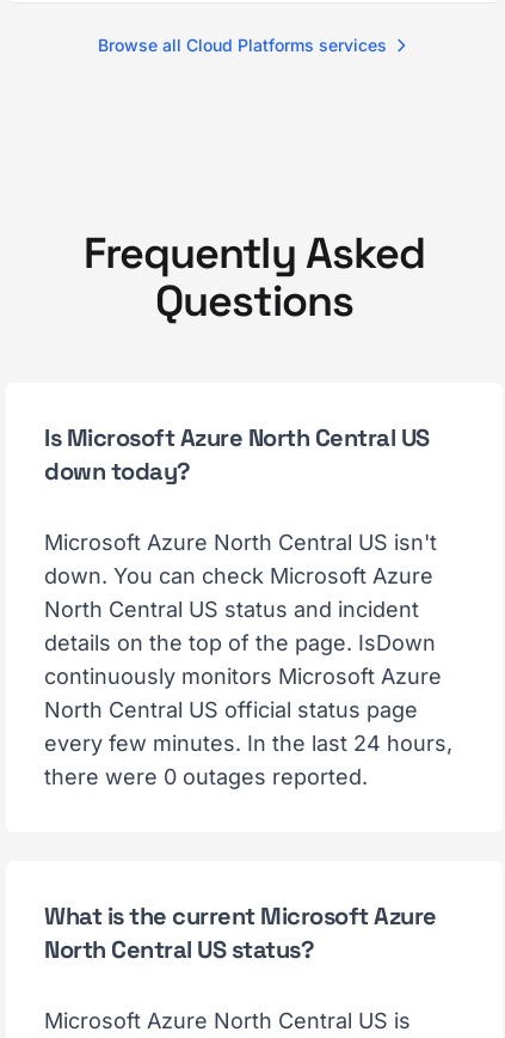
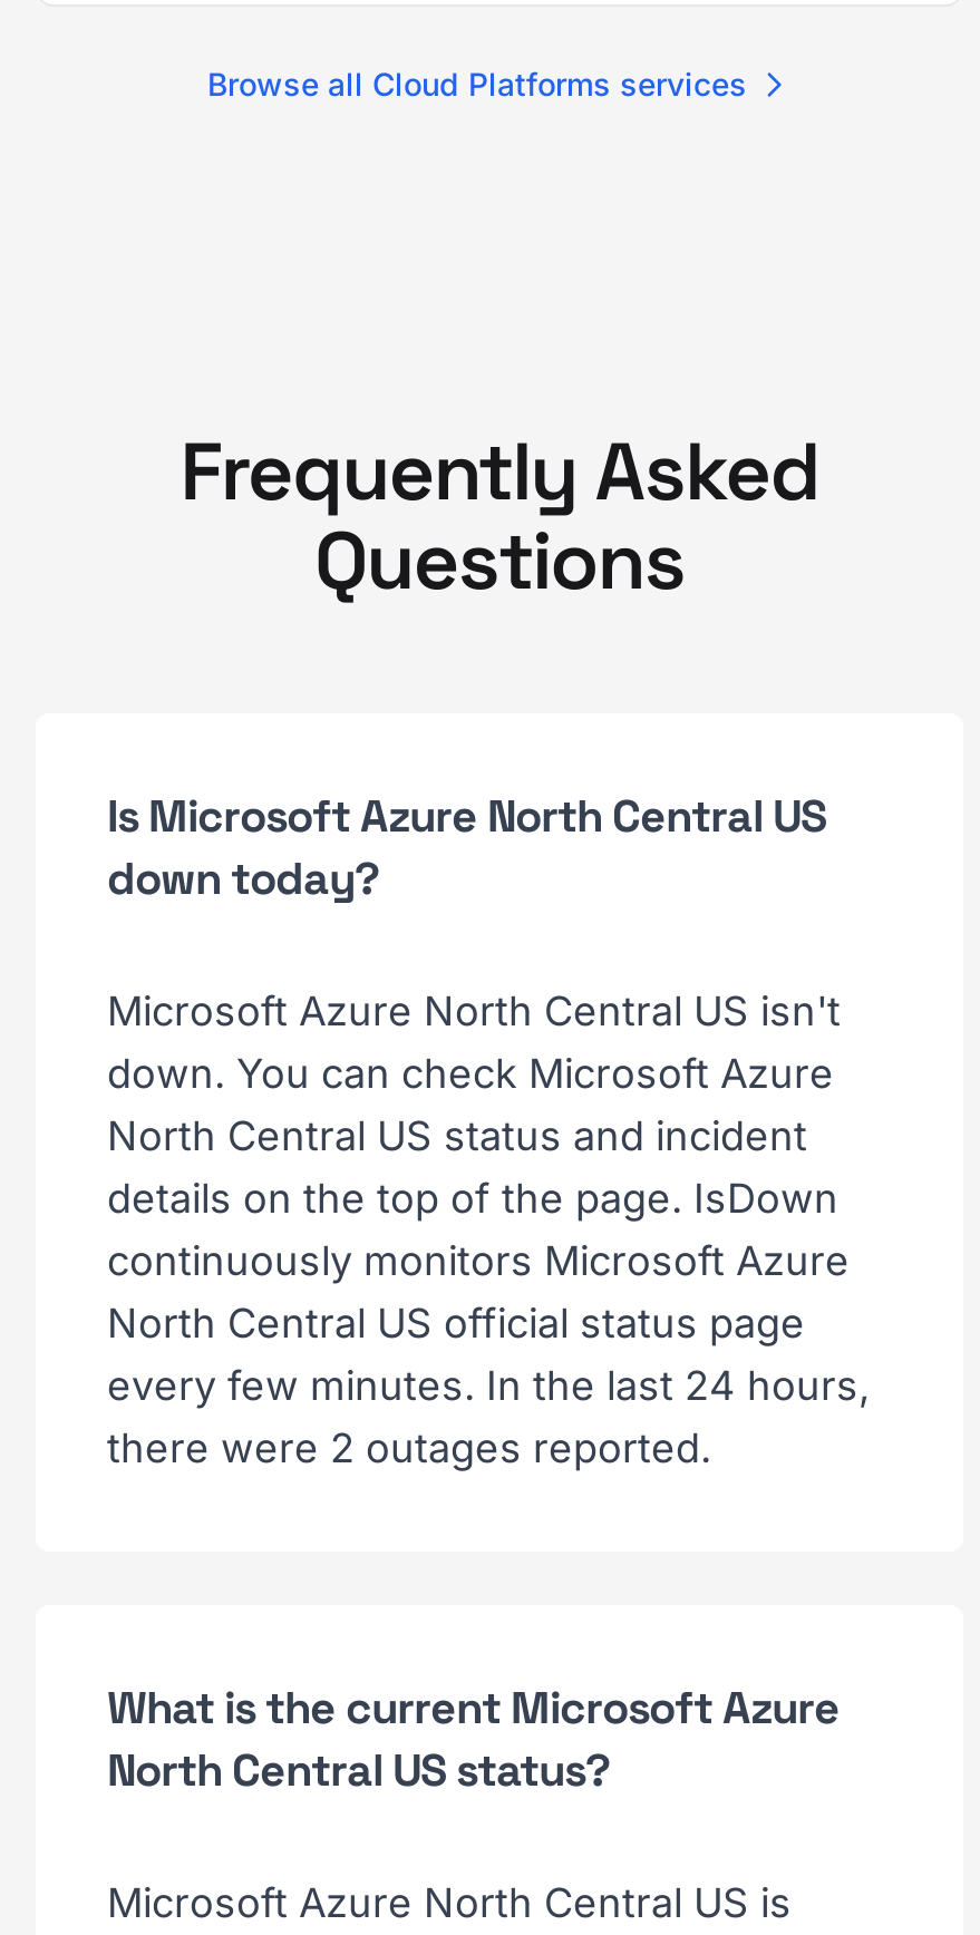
- there were 0 outages reported.
+ there were 2 outages reported.
